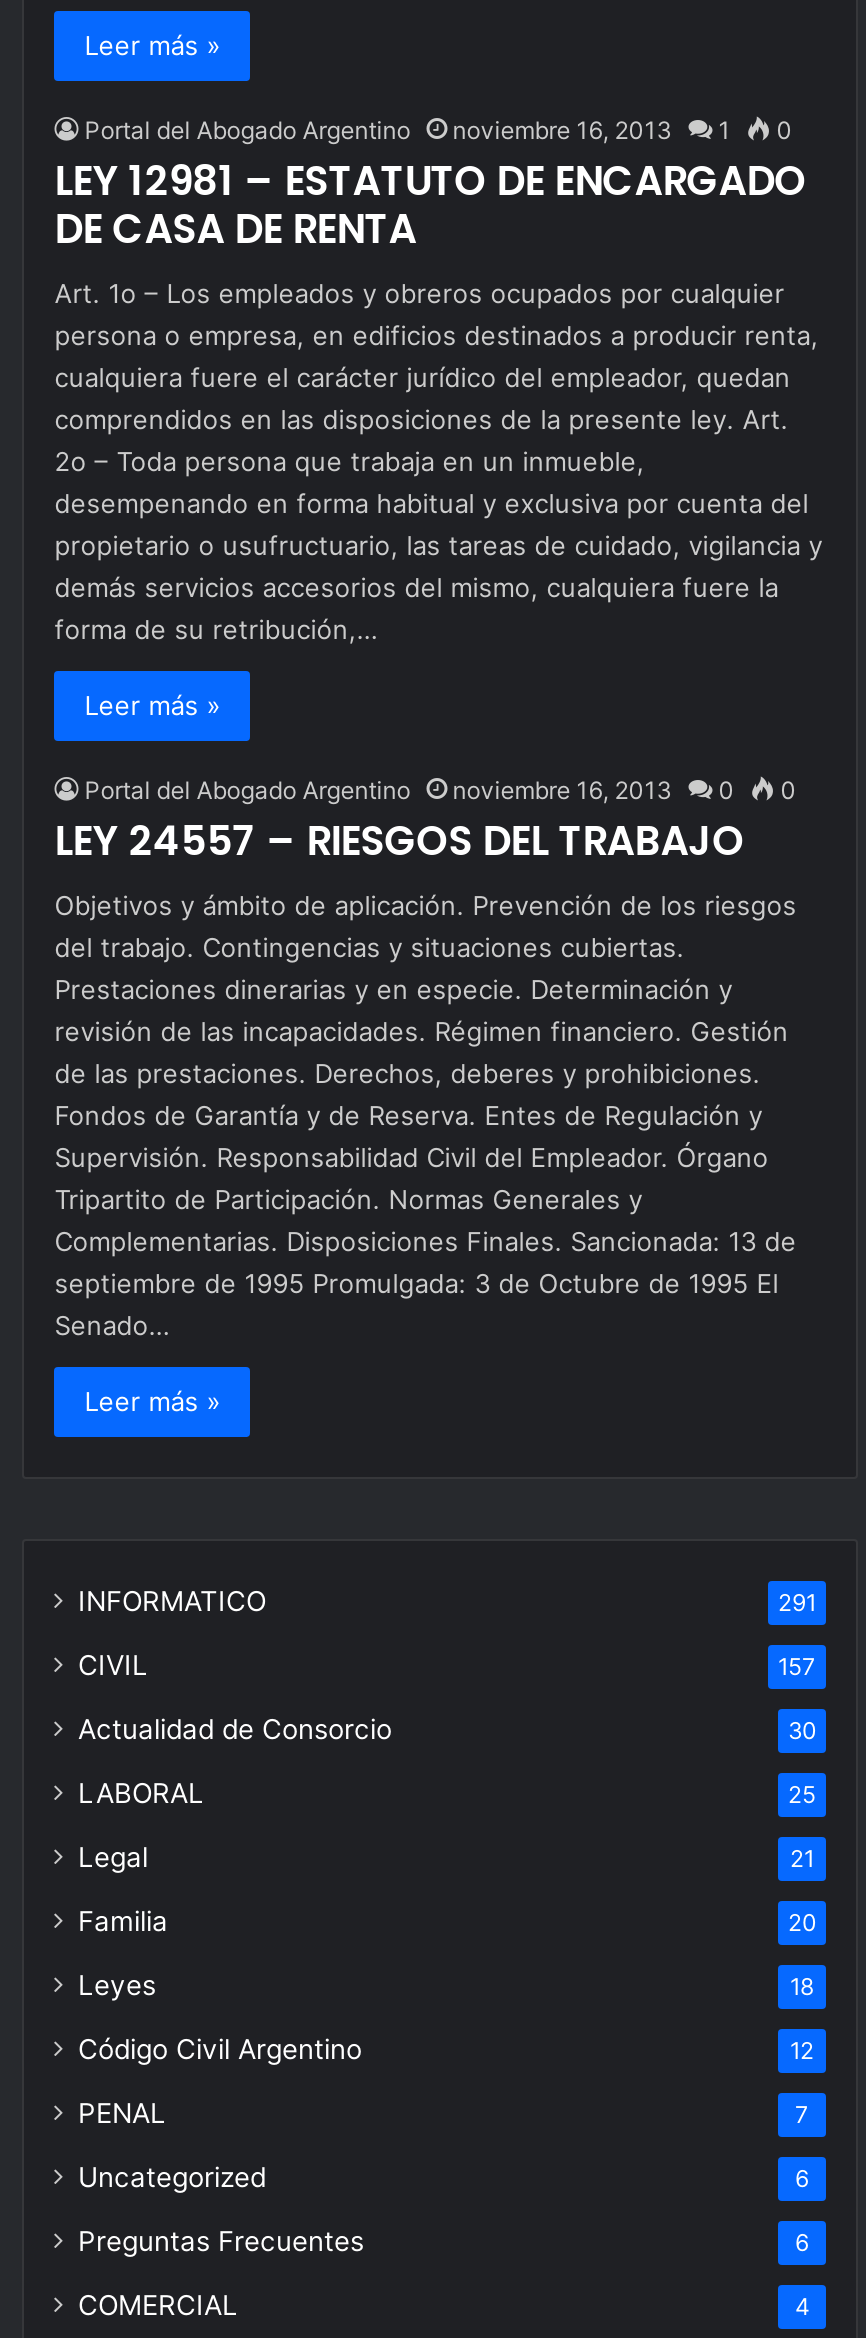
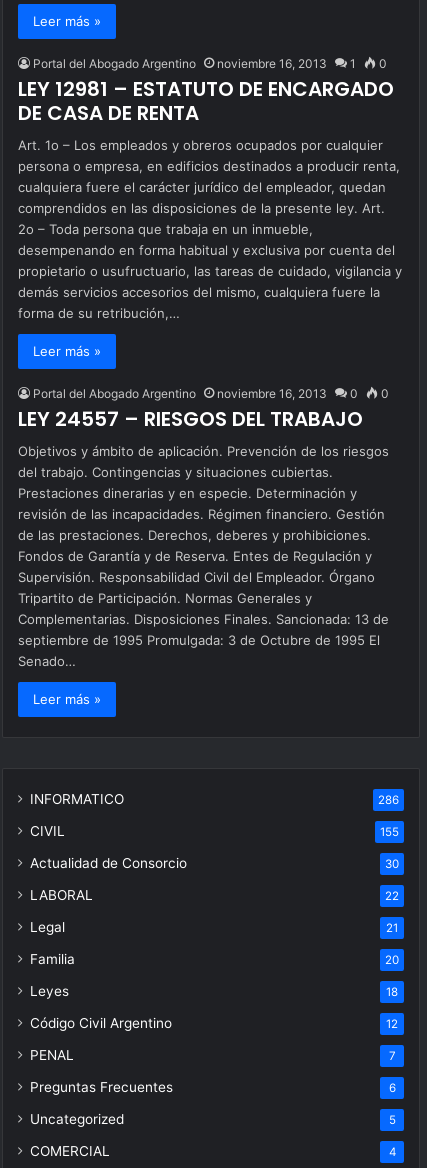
- 291
+ 286

- 157
+ 155

- 25
+ 22

moved down: Uncategorized

- 6

moved up: Preguntas Frecuentes | 6

+ 5
